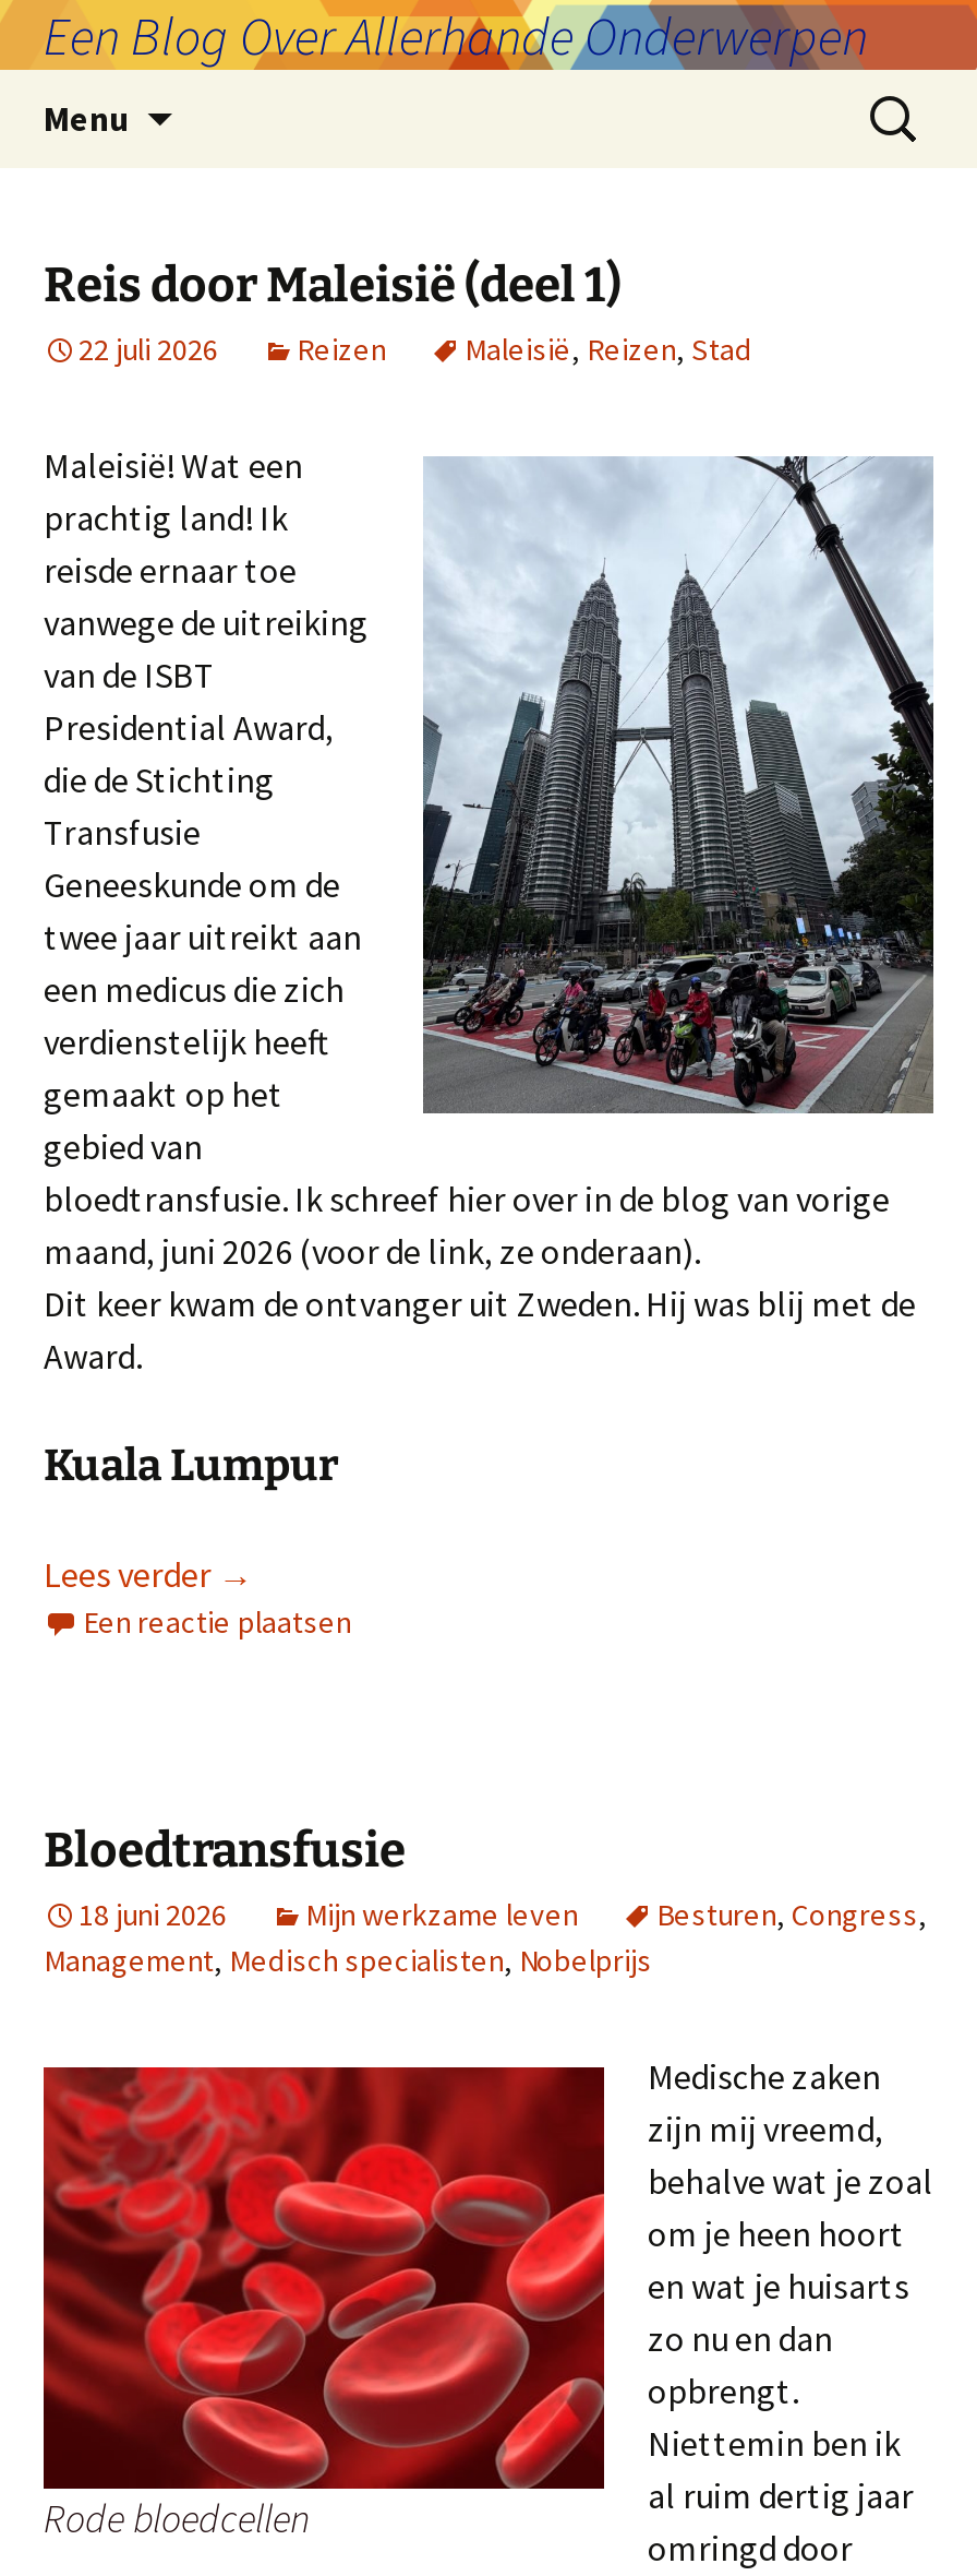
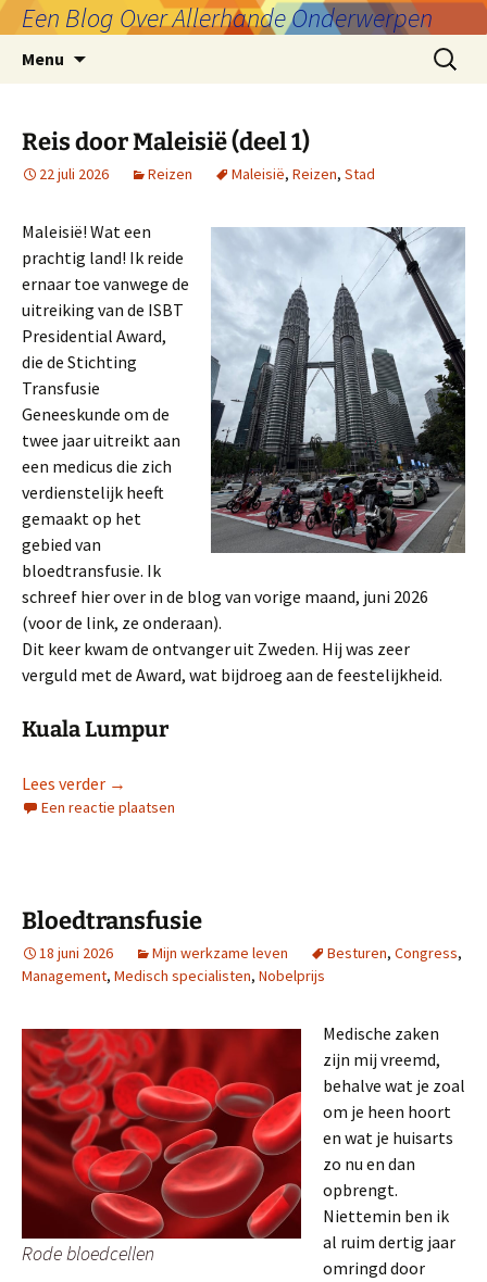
- prachtig land! Ik
- reisde ernaar toe
- vanwege de uitreiking
- van de ISBT
+ prachtig land! Ik reide
+ ernaar toe vanwege de
+ uitreiking van de ISBT

moved up: Presidential Award, | die de Stichting | Transfusie | ... | gemaakt op het | gebied van

- [image]
- bloedtransfusie. Ik schreef hier over in de blog van vorige
- maand, juni 2026 (voor de link, ze onderaan).
- Dit keer kwam de ontvanger uit Zweden. Hij was blij met de
- Award.
+ [image]
+ bloedtransfusie. Ik
+ schreef hier over in de blog van vorige maand, juni 2026
+ (voor de link, ze onderaan).
+ Dit keer kwam de ontvanger uit Zweden. Hij was zeer
+ verguld met de Award, wat bijdroeg aan de feestelijkheid.
